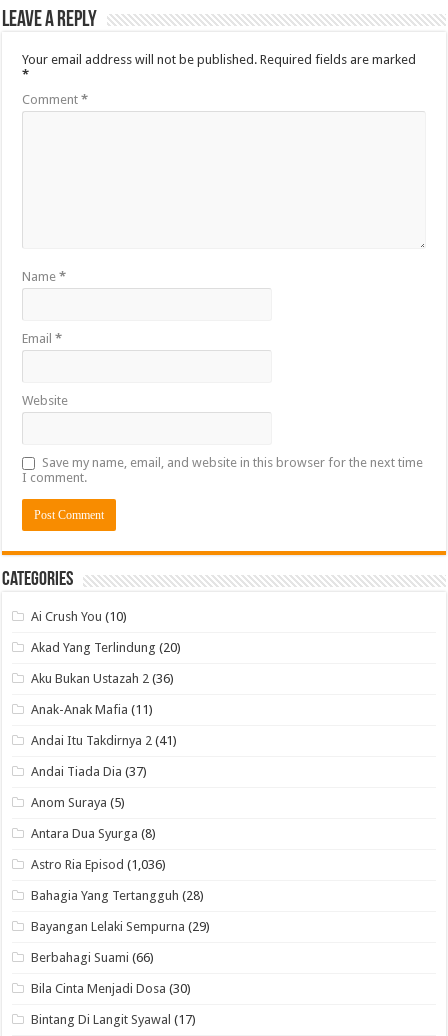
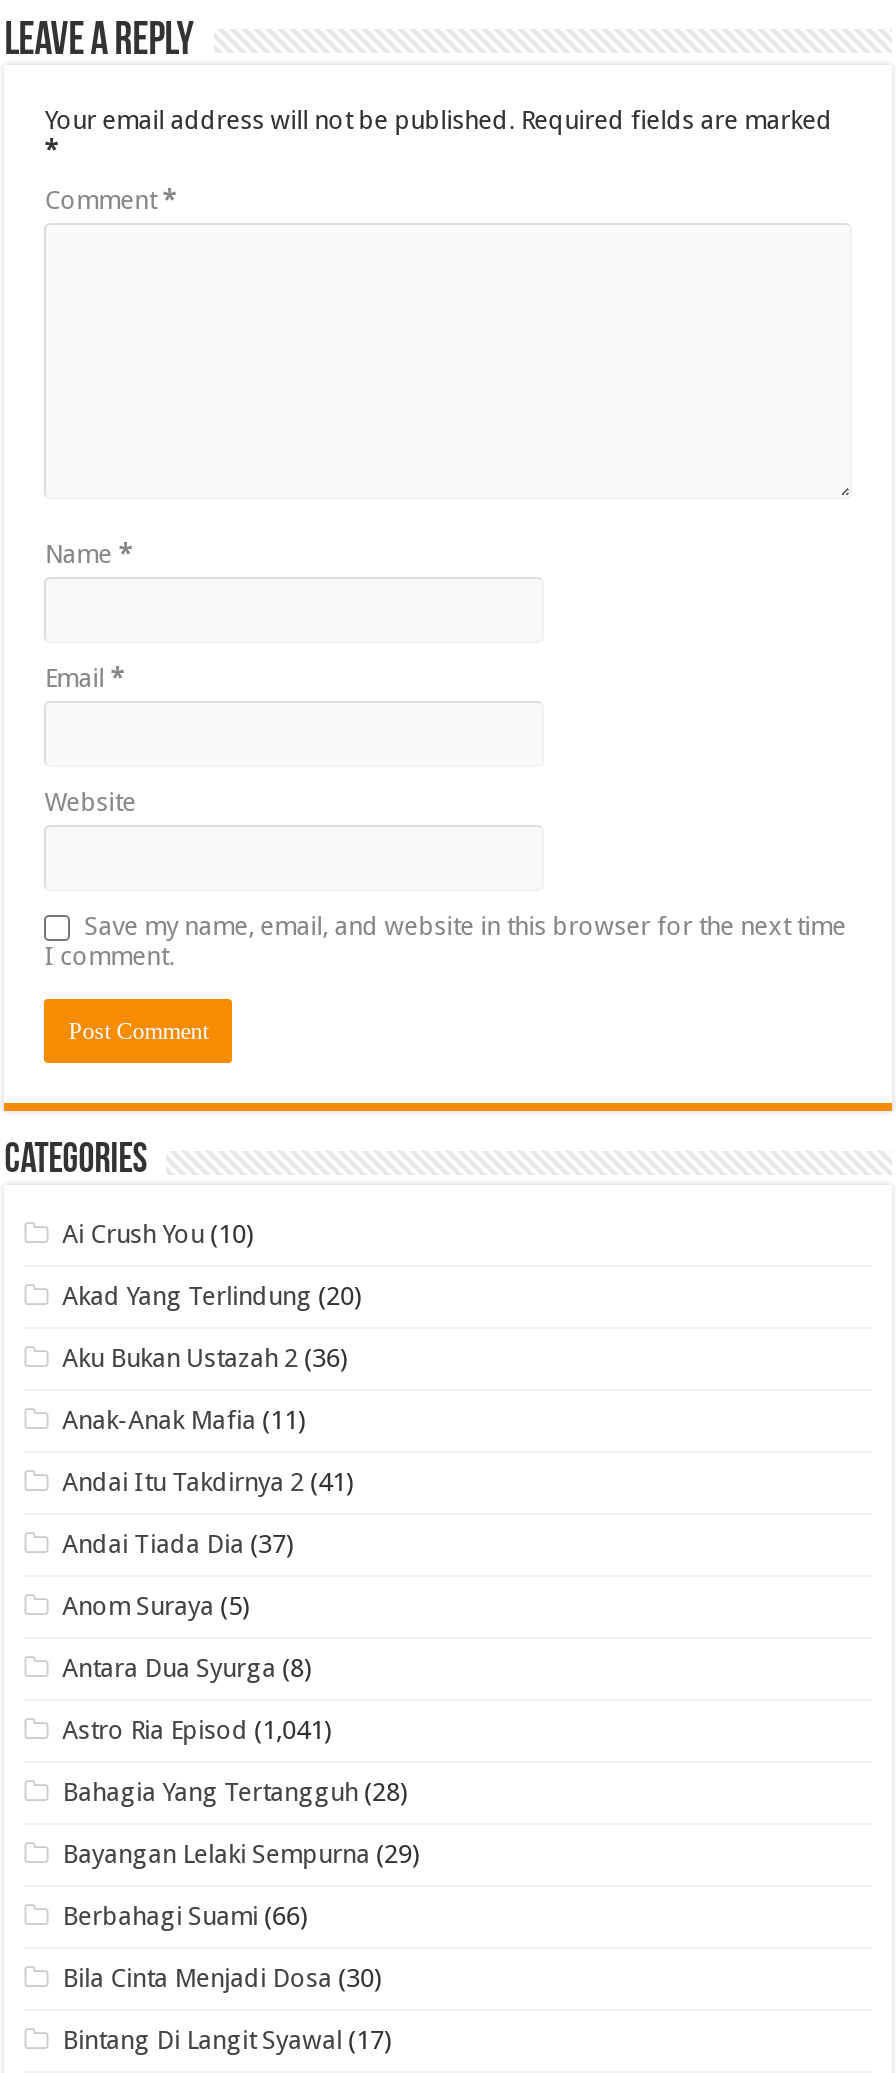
- Astro Ria Episod (1,036)
+ Astro Ria Episod (1,041)
